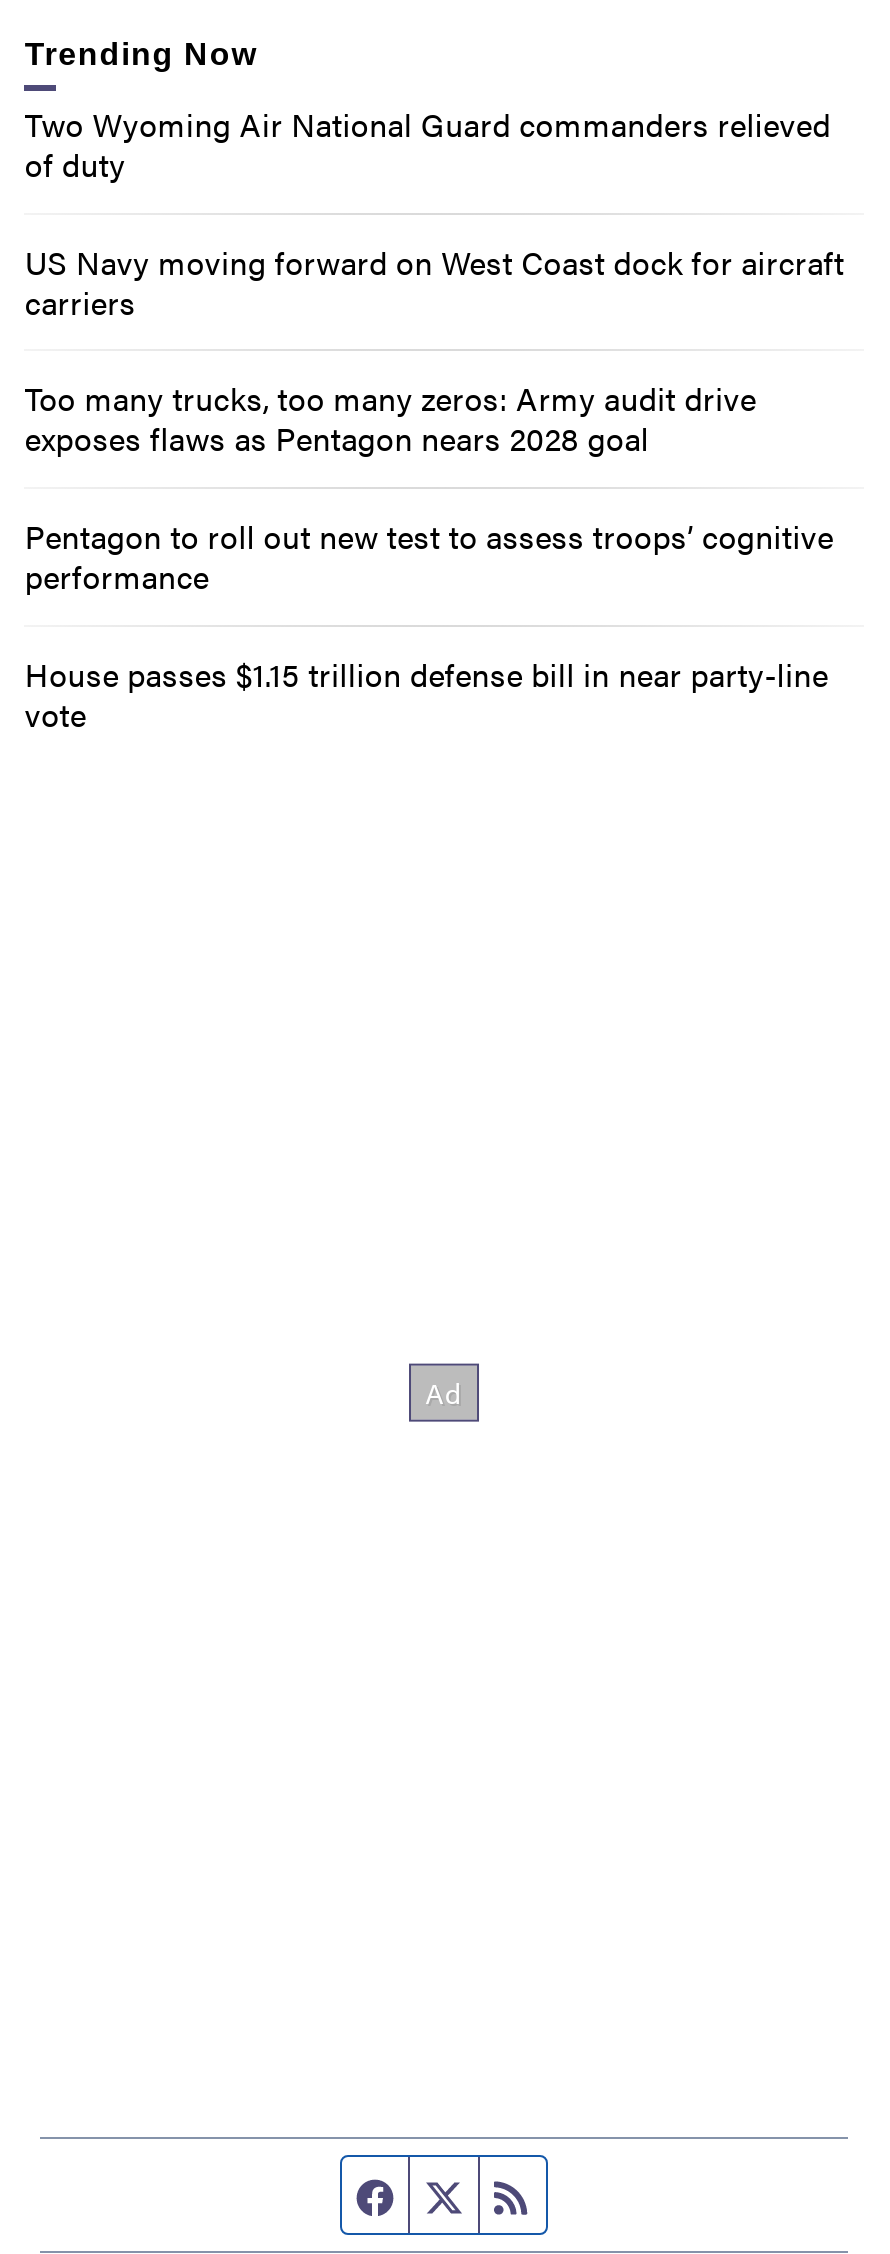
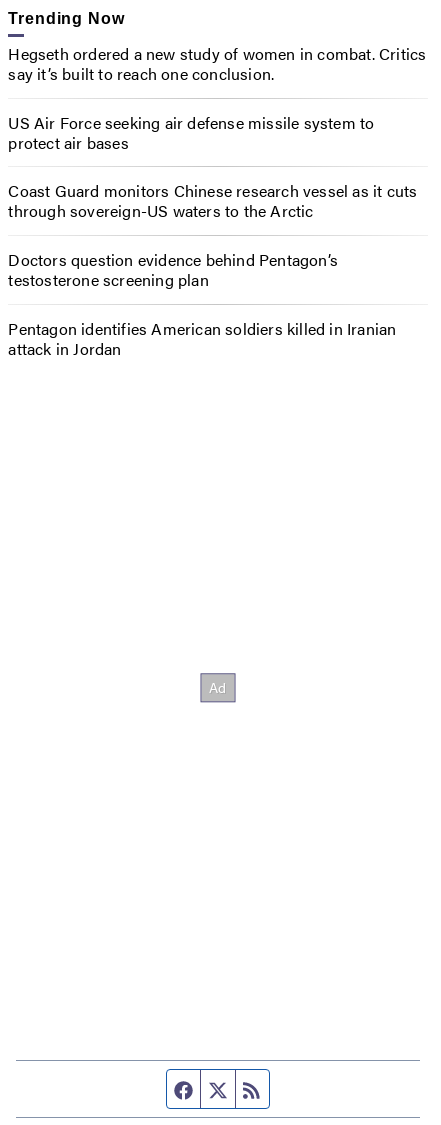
- Two Wyoming Air National Guard commanders relieved
- of duty
+ Hegseth ordered a new study of women in combat. Critics
+ say it’s built to reach one conclusion.

- US Navy moving forward on West Coast dock for aircraft
- carriers
+ US Air Force seeking air defense missile system to
+ protect air bases

- Too many trucks, too many zeros: Army audit drive
- exposes flaws as Pentagon nears 2028 goal
+ Coast Guard monitors Chinese research vessel as it cuts
+ through sovereign-US waters to the Arctic

- Pentagon to roll out new test to assess troops’ cognitive
- performance
+ Doctors question evidence behind Pentagon’s
+ testosterone screening plan

- House passes $1.15 trillion defense bill in near party-line
- vote
+ Pentagon identifies American soldiers killed in Iranian
+ attack in Jordan
